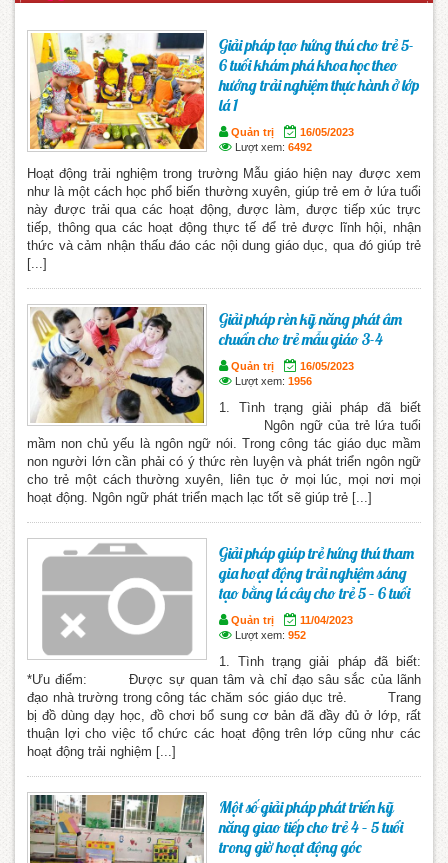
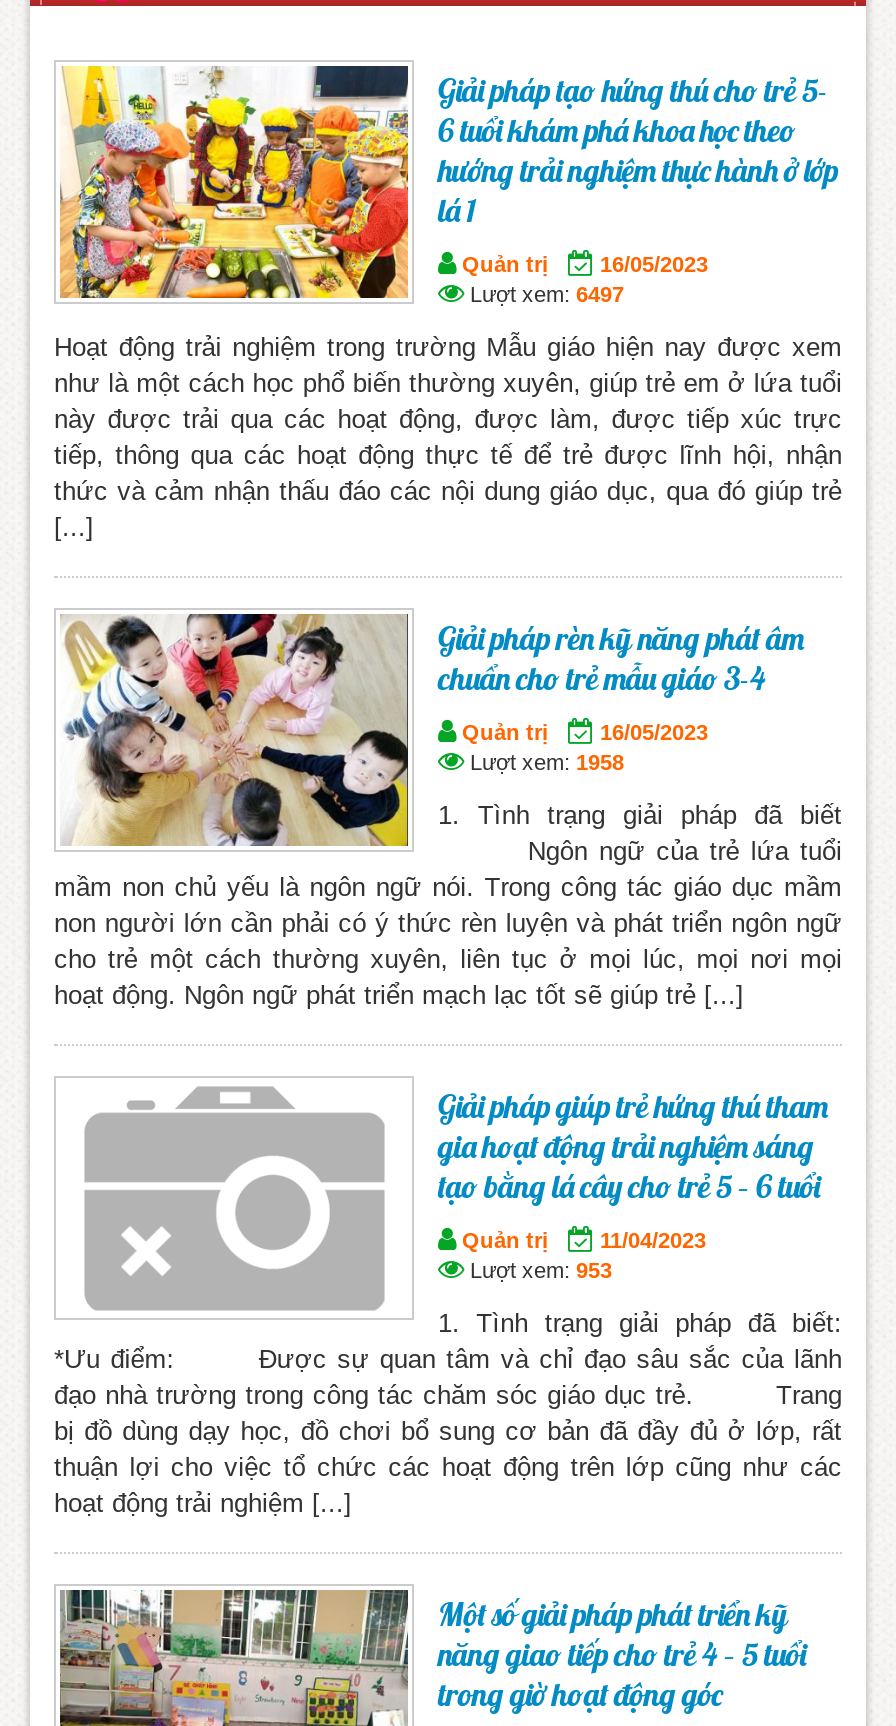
- Lượt xem: 6492
+ Lượt xem: 6497

- Lượt xem: 1956
+ Lượt xem: 1958

- Lượt xem: 952
+ Lượt xem: 953
